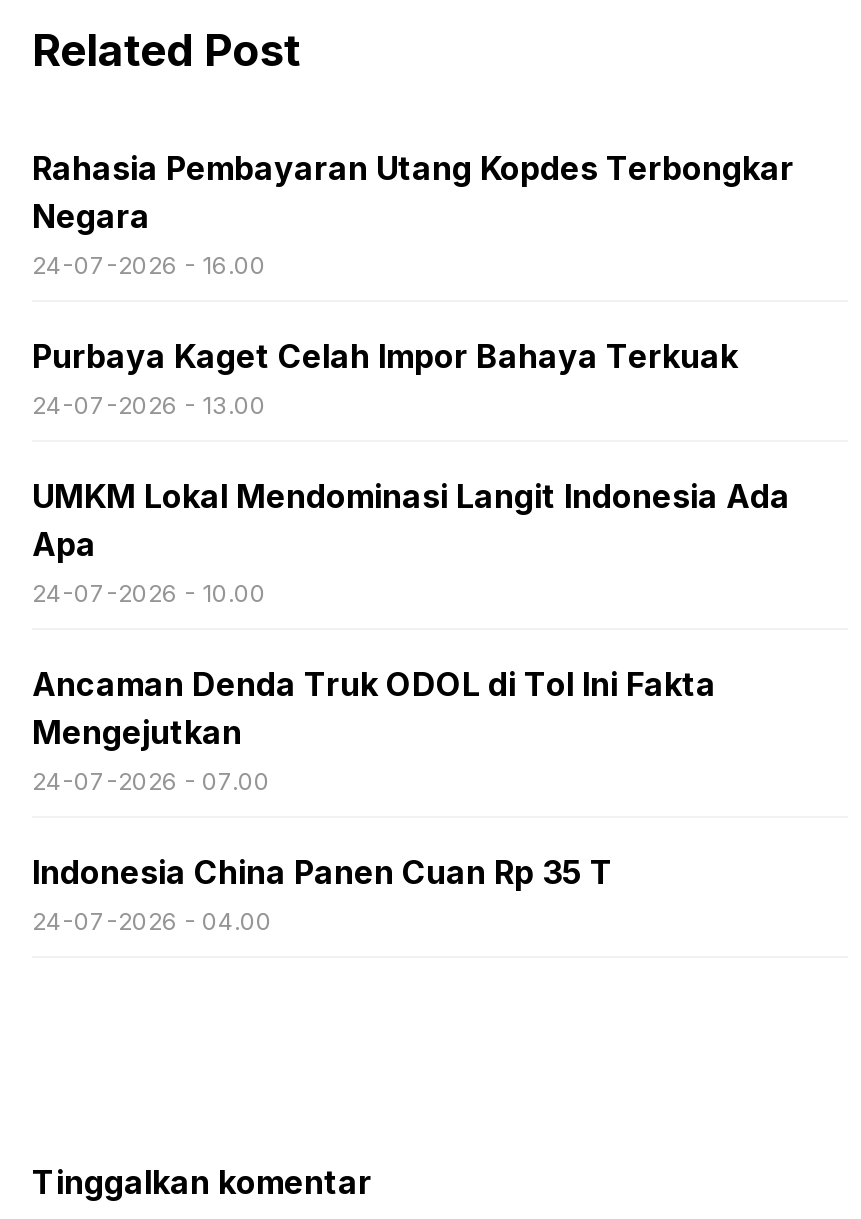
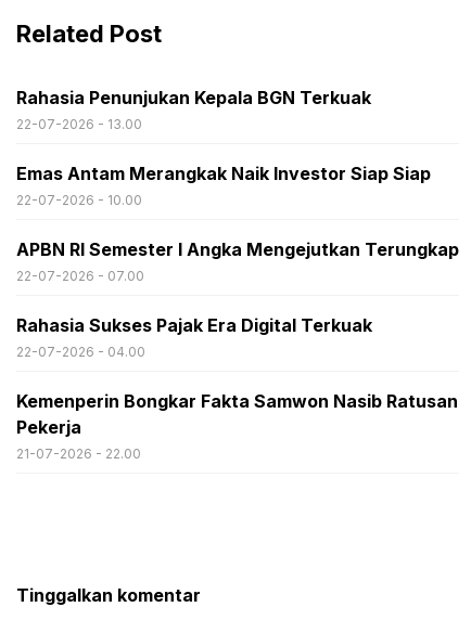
- Rahasia Pembayaran Utang Kopdes Terbongkar
- Negara
- 24-07-2026 - 16.00
+ Rahasia Penunjukan Kepala BGN Terkuak
+ 22-07-2026 - 13.00

- Purbaya Kaget Celah Impor Bahaya Terkuak
- 24-07-2026 - 13.00
+ Emas Antam Merangkak Naik Investor Siap Siap
+ 22-07-2026 - 10.00

- UMKM Lokal Mendominasi Langit Indonesia Ada
- Apa
- 24-07-2026 - 10.00
+ APBN RI Semester I Angka Mengejutkan Terungkap
+ 22-07-2026 - 07.00

- Ancaman Denda Truk ODOL di Tol Ini Fakta
- Mengejutkan
- 24-07-2026 - 07.00
+ Rahasia Sukses Pajak Era Digital Terkuak
+ 22-07-2026 - 04.00

- Indonesia China Panen Cuan Rp 35 T
- 24-07-2026 - 04.00
+ Kemenperin Bongkar Fakta Samwon Nasib Ratusan
+ Pekerja
+ 21-07-2026 - 22.00
